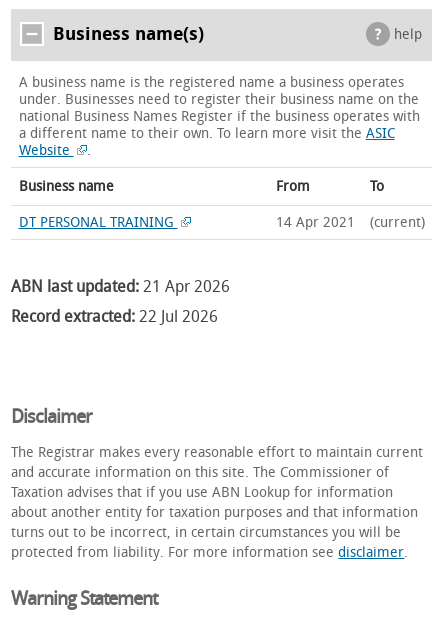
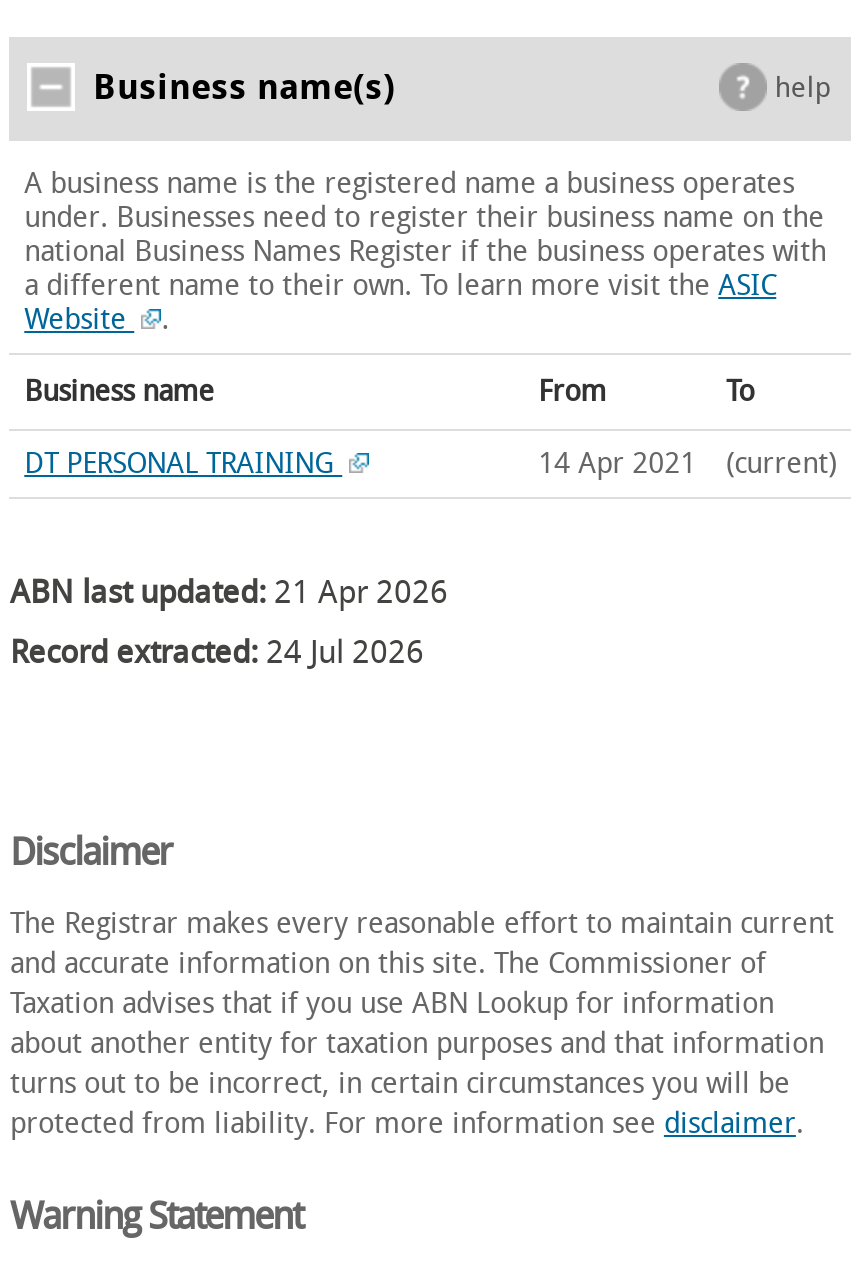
- Record extracted: 22 Jul 2026
+ Record extracted: 24 Jul 2026
